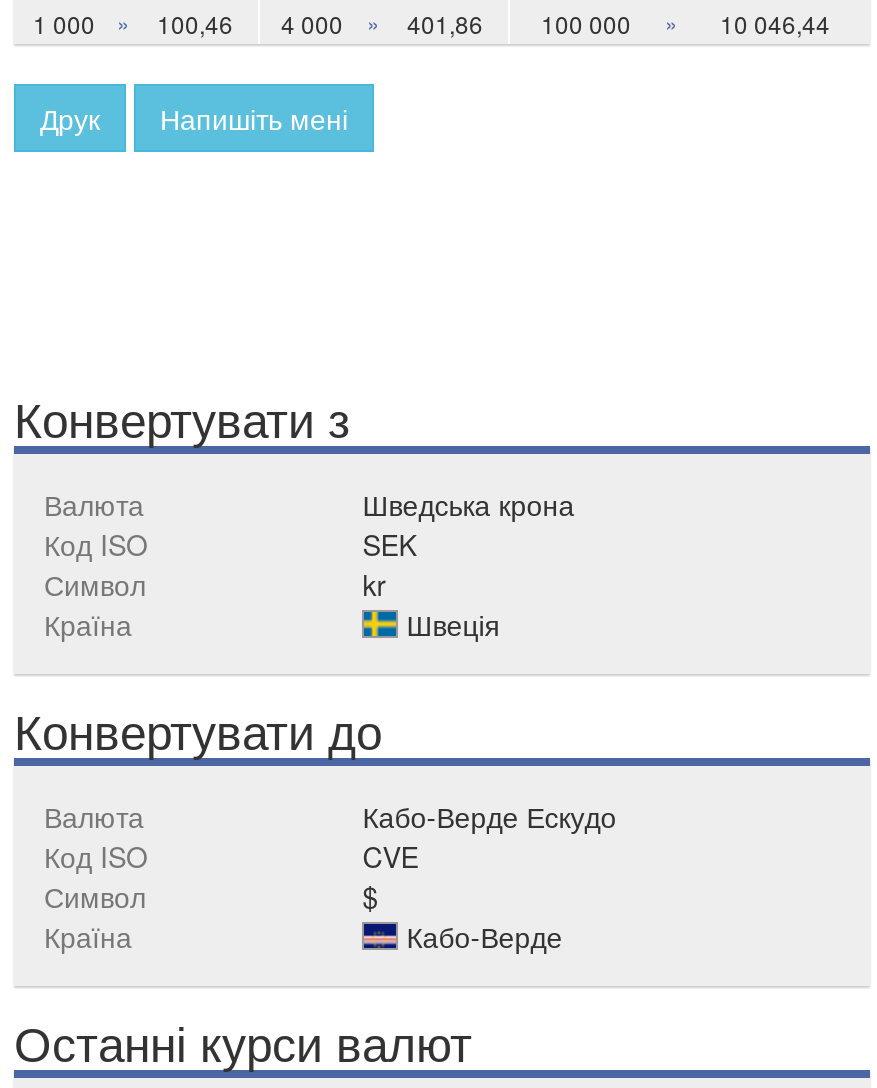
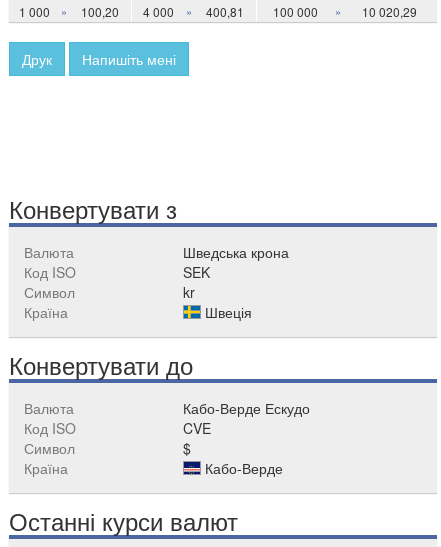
- 100,46
+ 100,20

- 401,86
+ 400,81

- 10 046,44
+ 10 020,29
